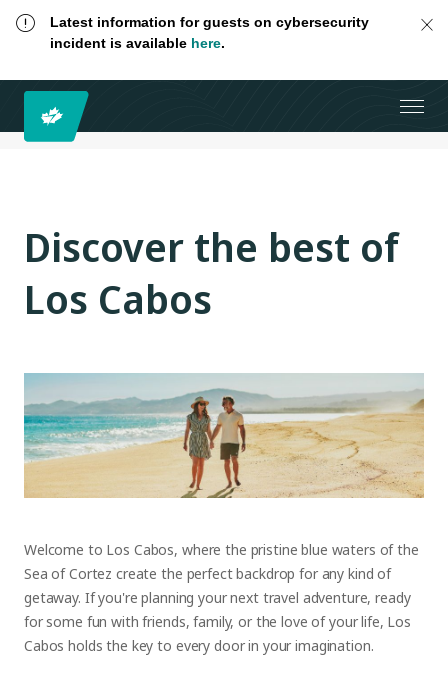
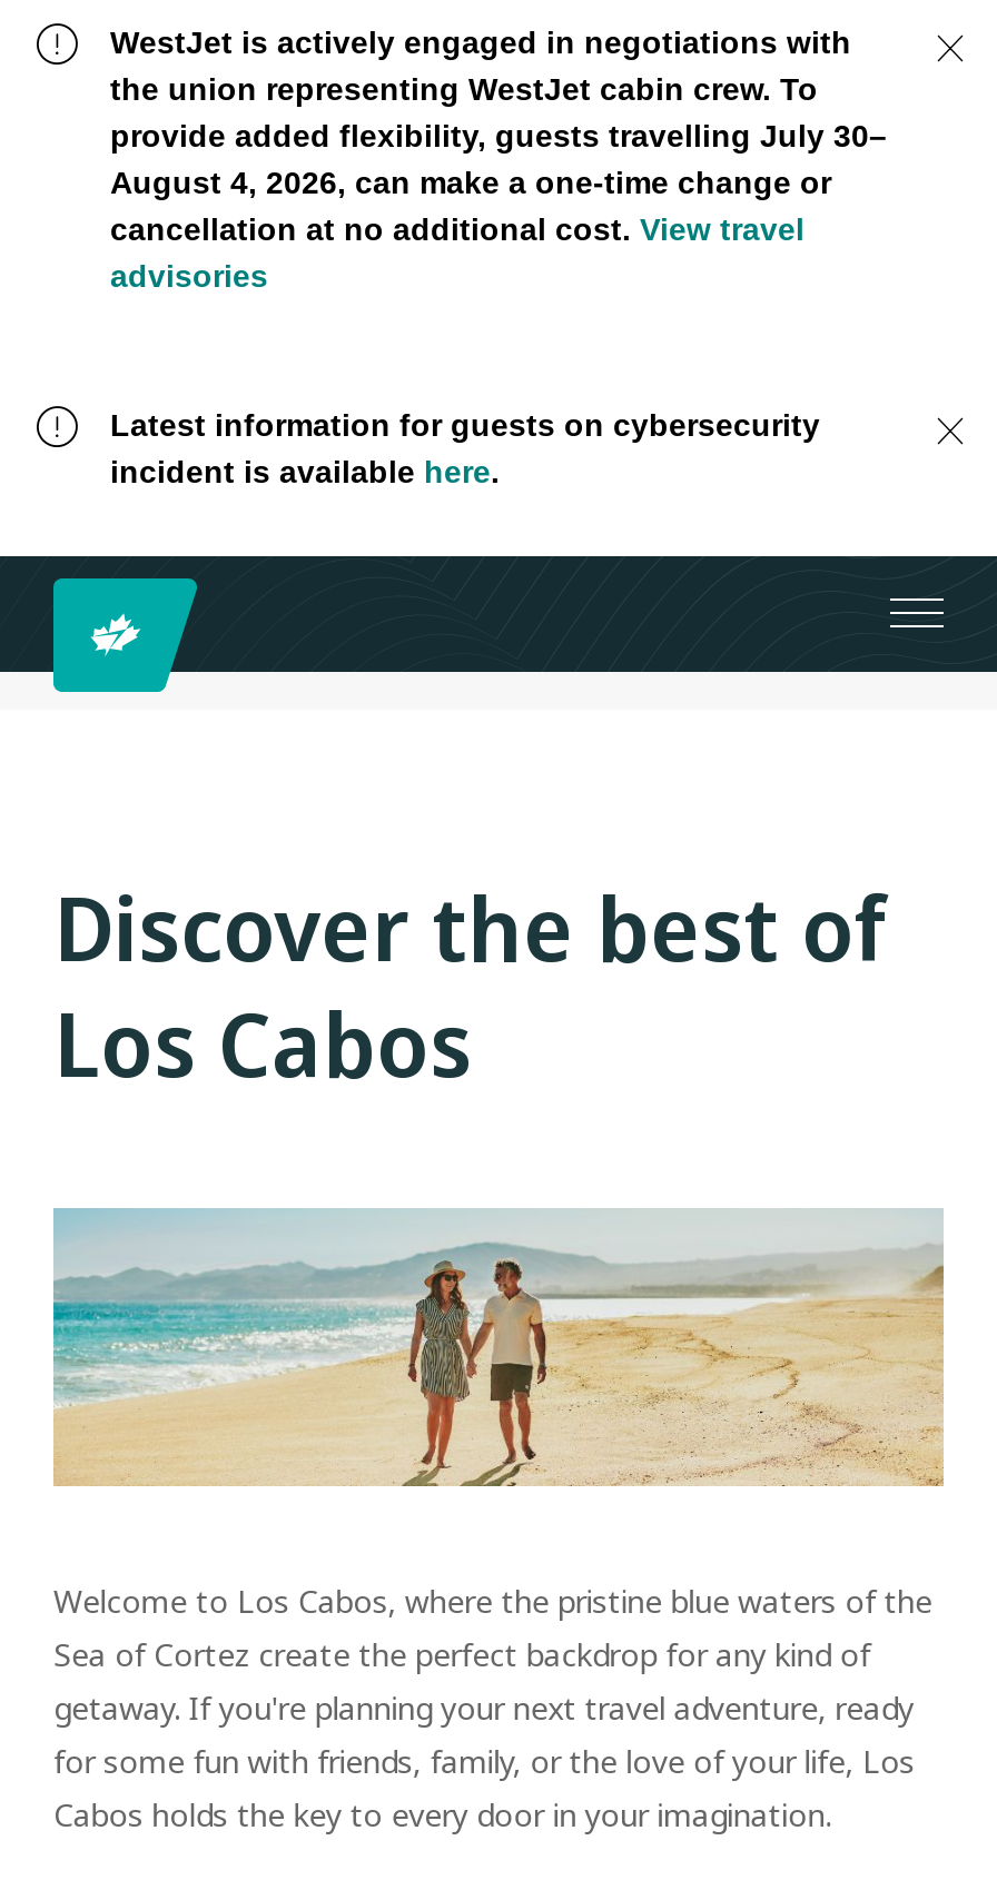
+ WestJet is actively engaged in negotiations with
+ the union representing WestJet cabin crew. To
+ provide added flexibility, guests travelling July 30–
+ August 4, 2026, can make a one-time change or
+ cancellation at no additional cost. View travel
+ advisories
